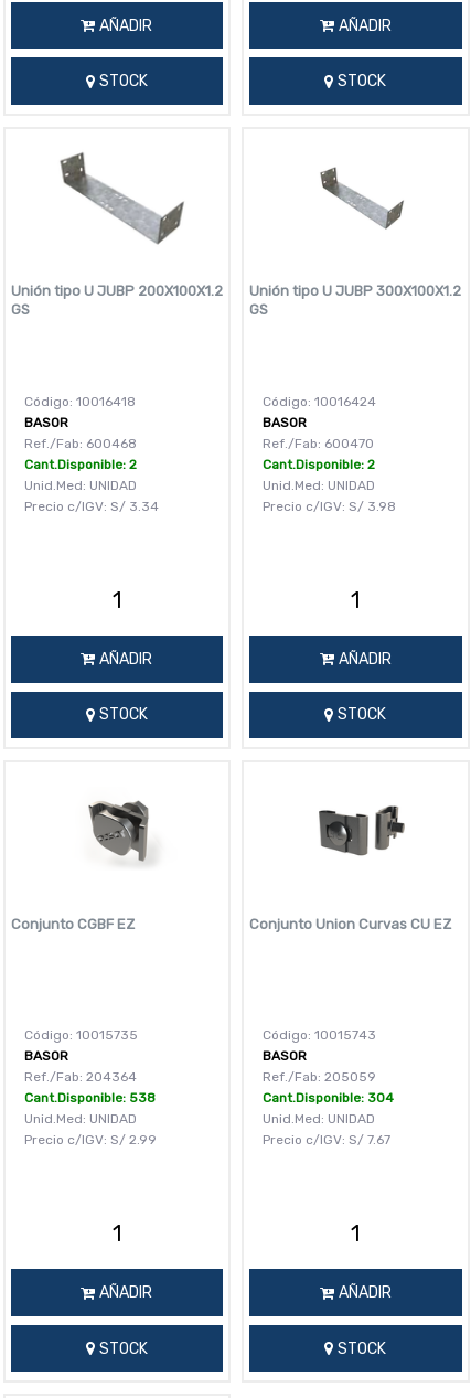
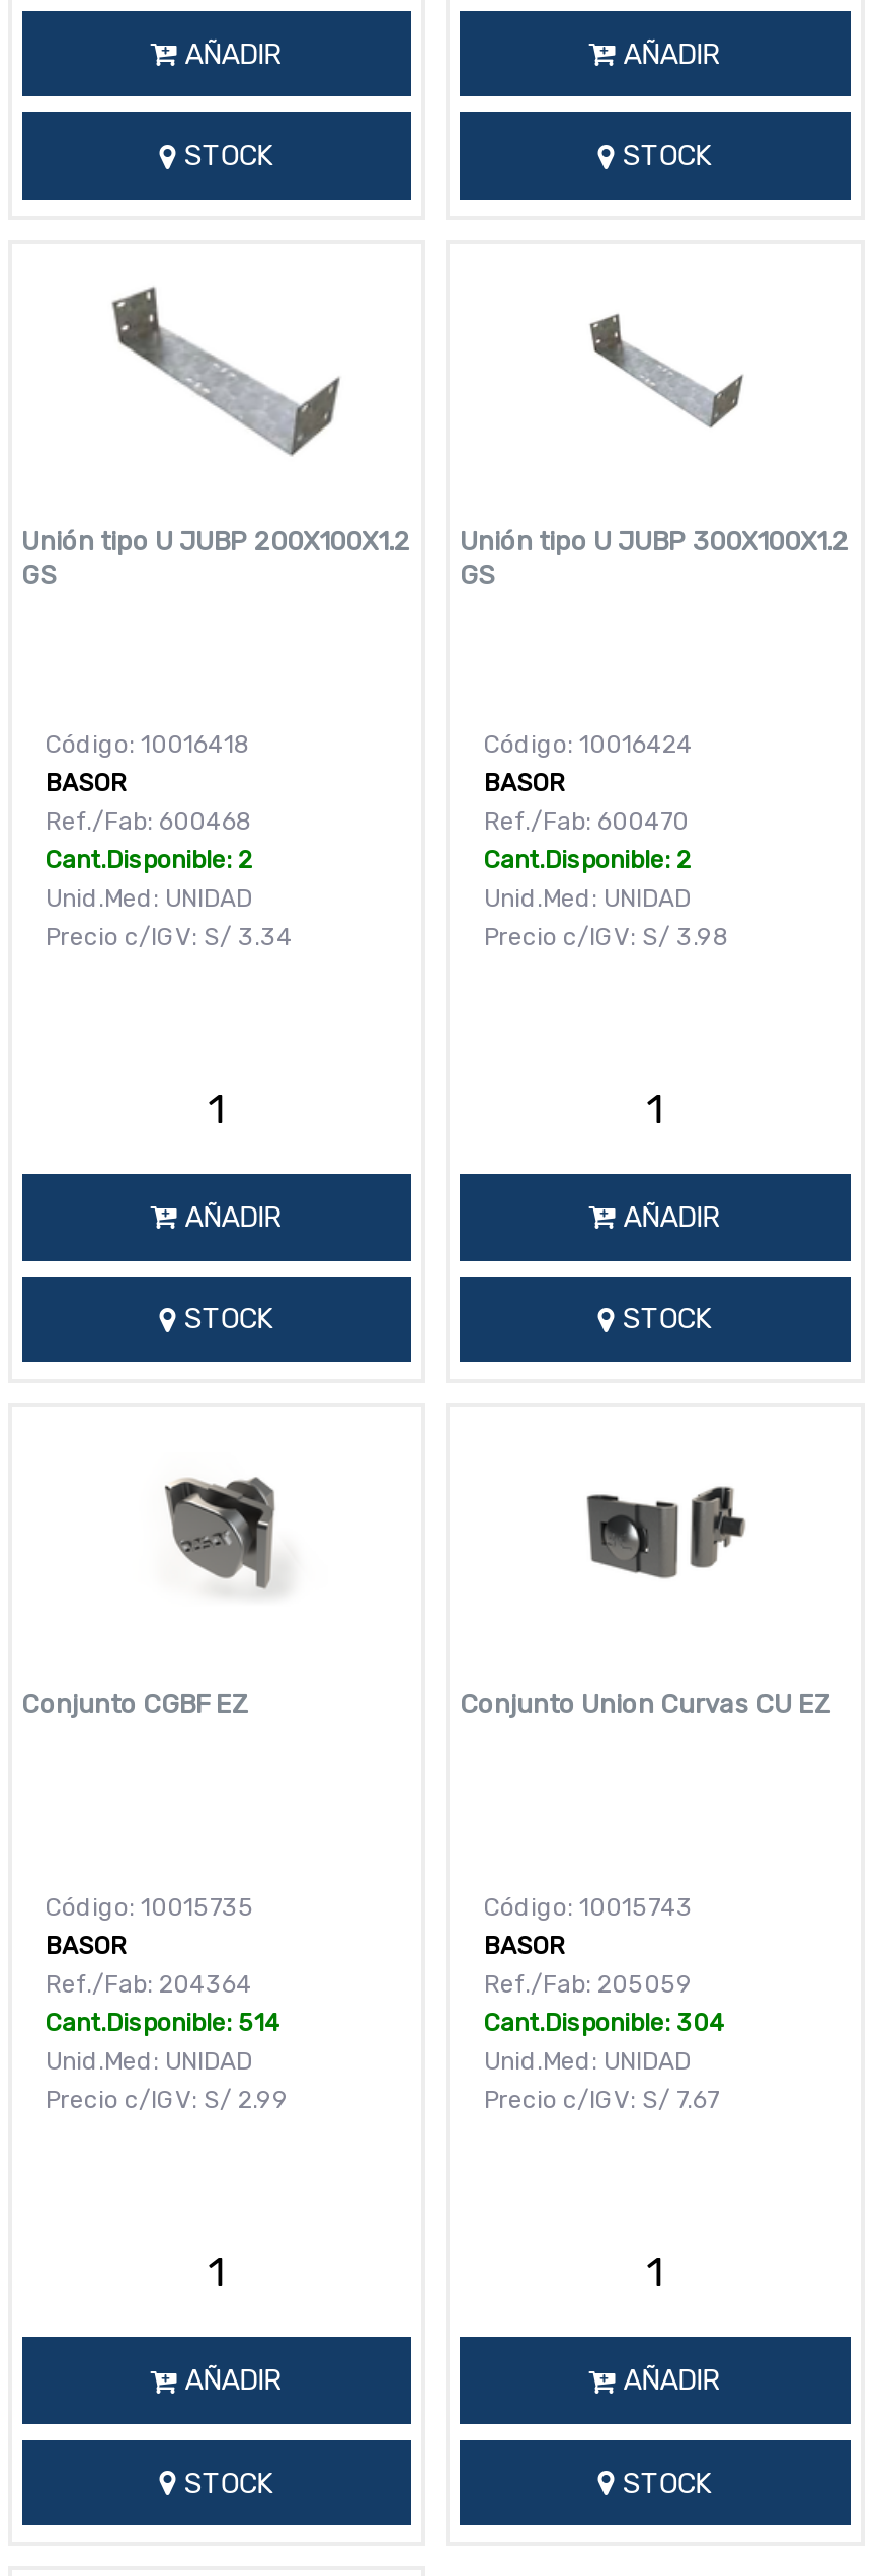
- Cant.Disponible: 538
+ Cant.Disponible: 514
